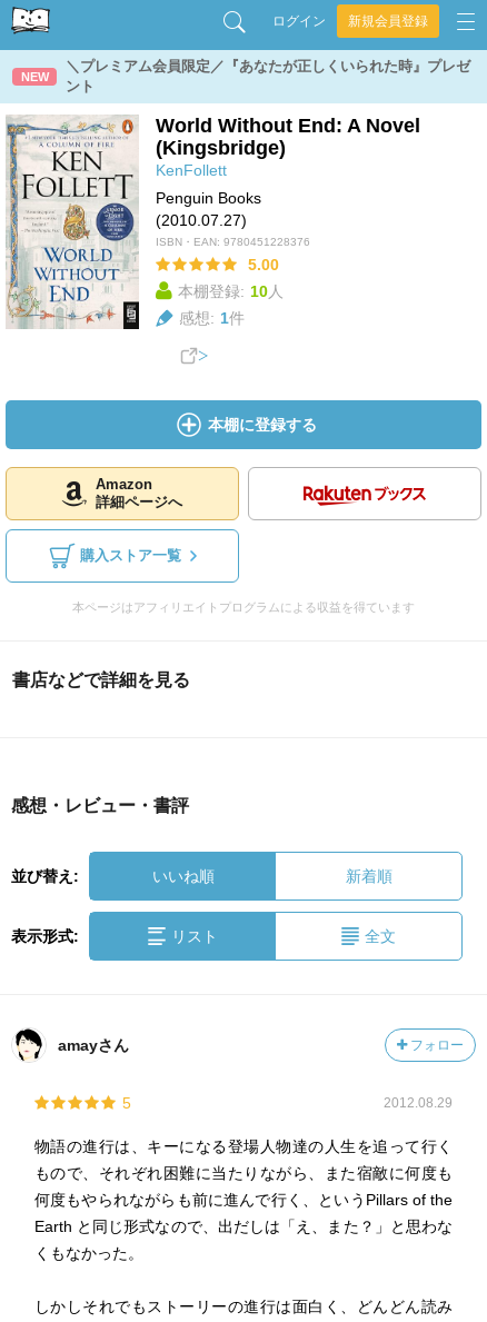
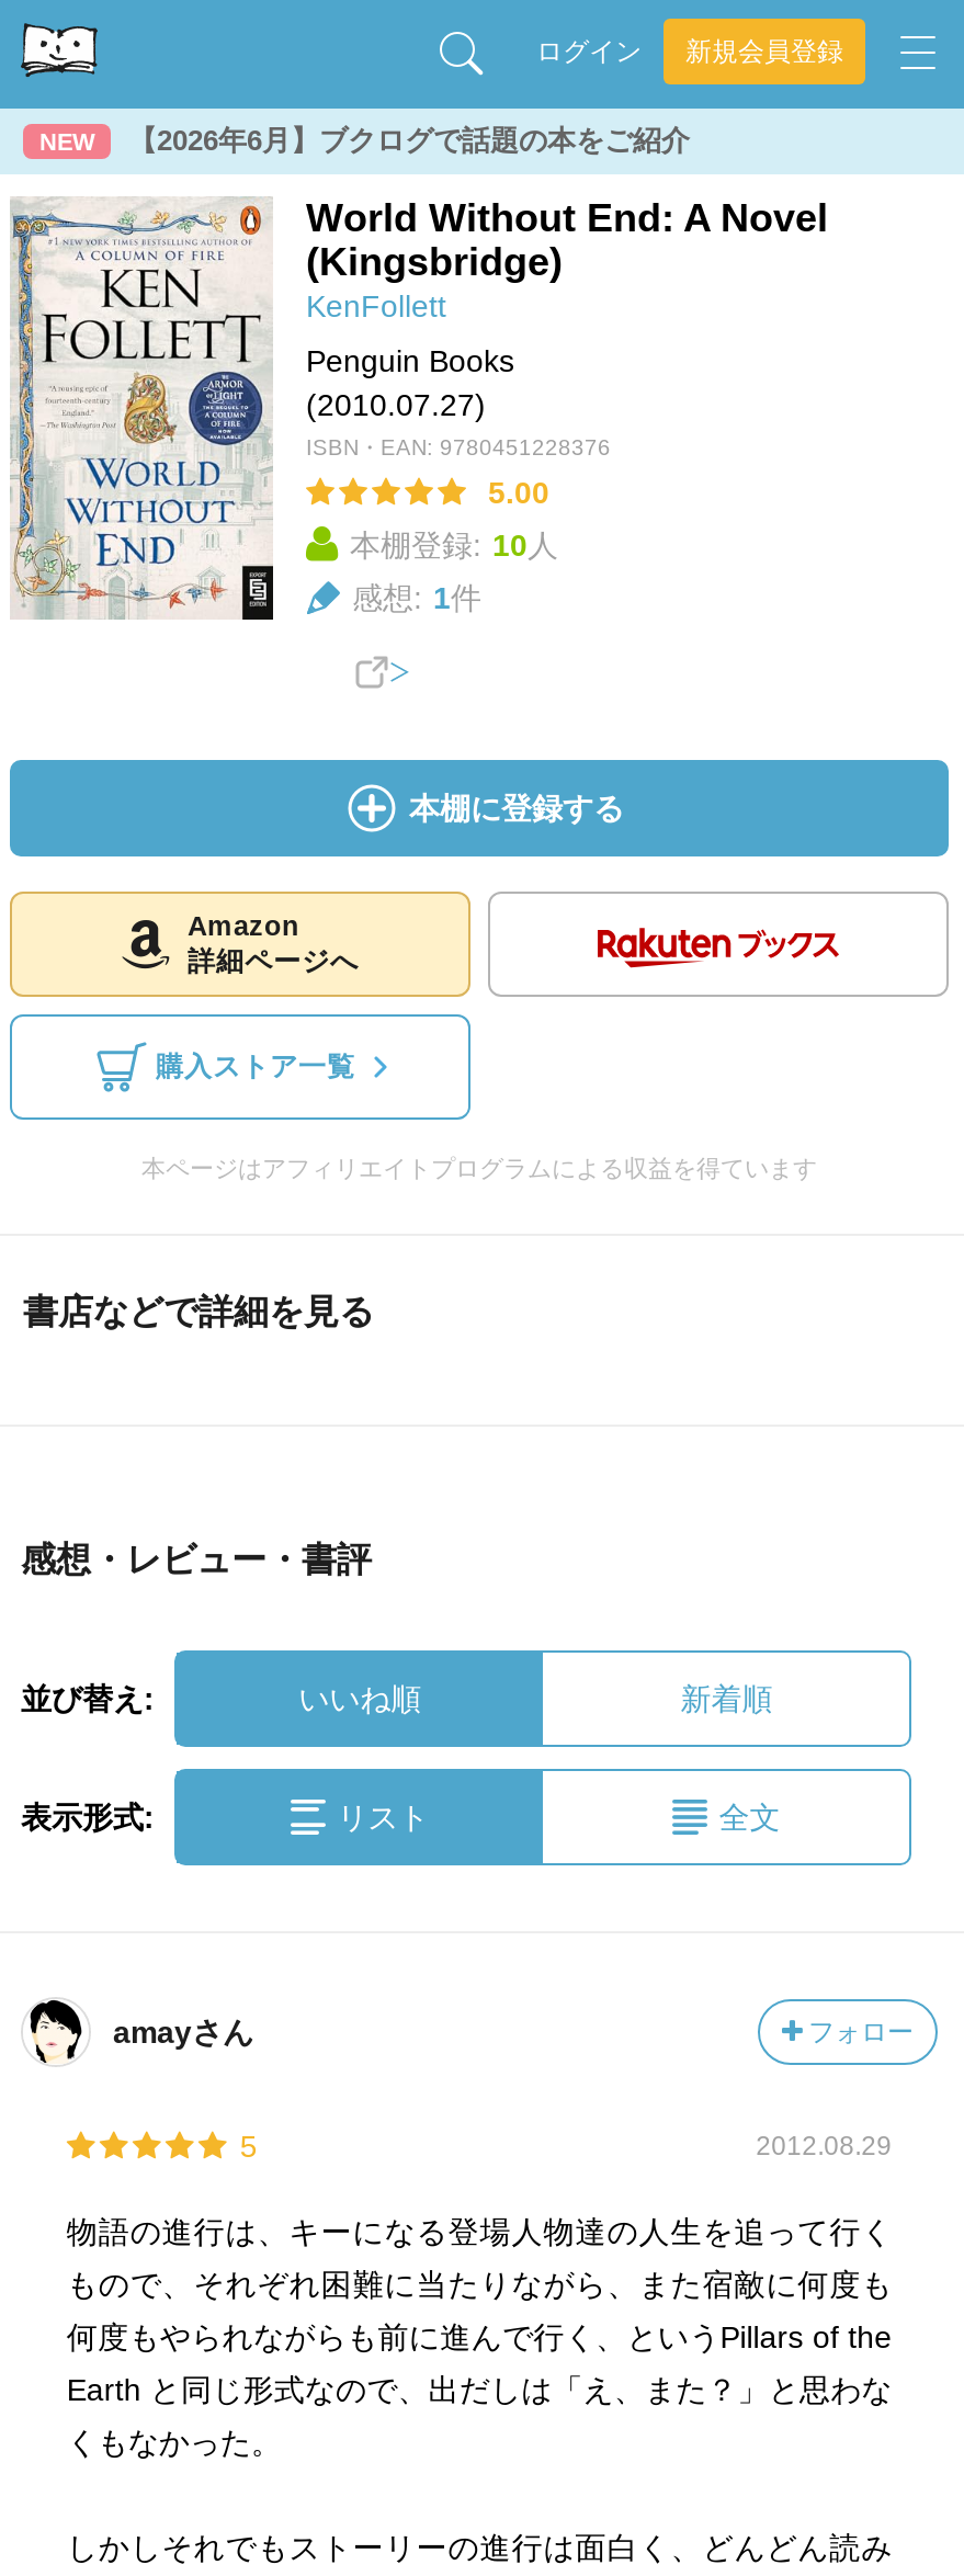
- ＼プレミアム会員限定／『あなたが正しくいられた時』プレゼ
- ント
+ 【2026年6月】ブクログで話題の本をご紹介
